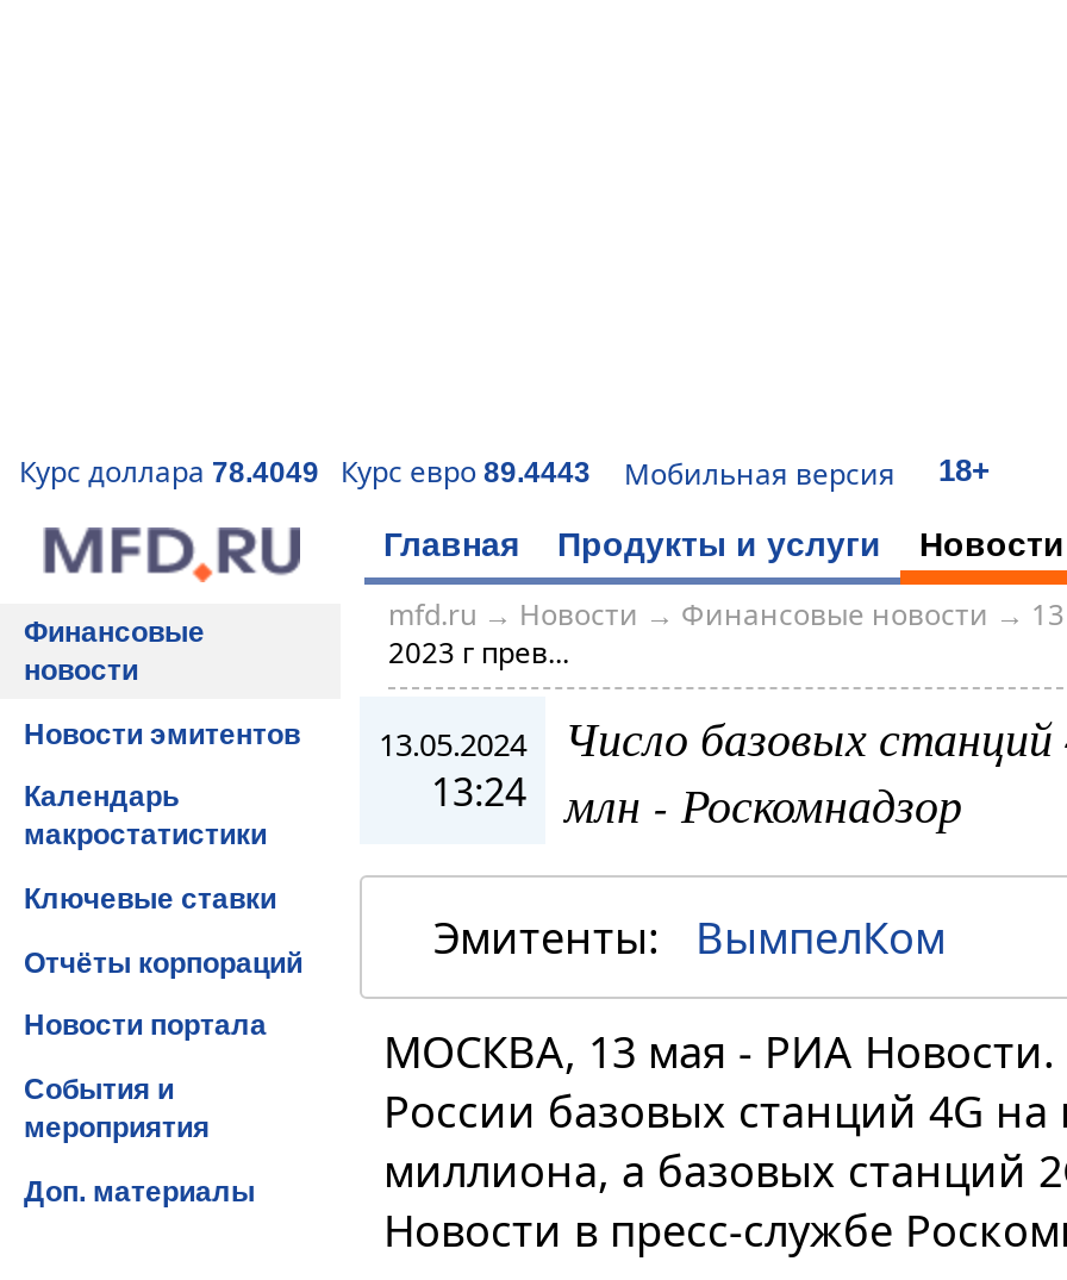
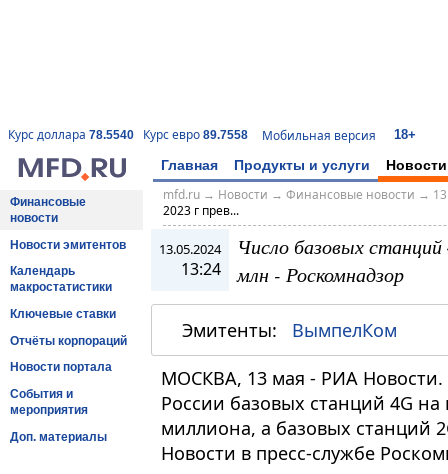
- Курс доллара 78.4049 Курс евро 89.4443
+ Курс доллара 78.5540 Курс евро 89.7558
